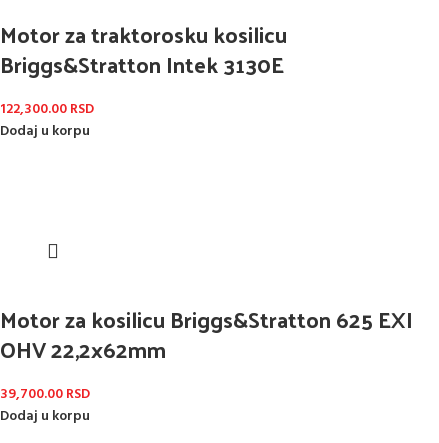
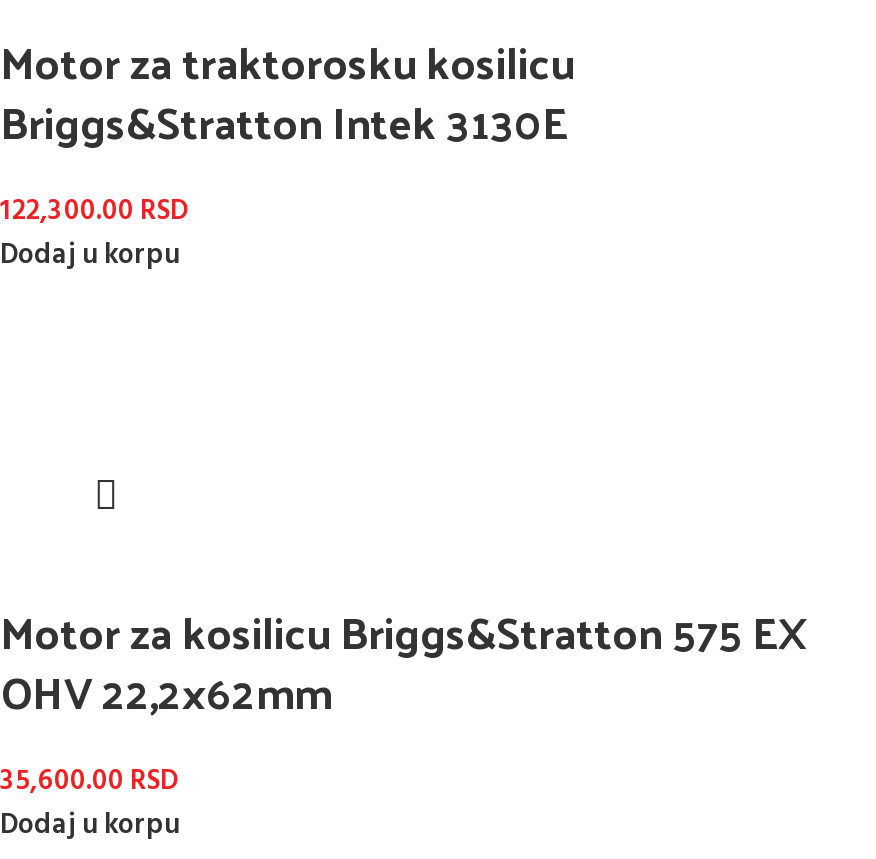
- Motor za kosilicu Briggs&Stratton 625 EXI
+ Motor za kosilicu Briggs&Stratton 575 EX

- 39,700.00 RSD
+ 35,600.00 RSD
